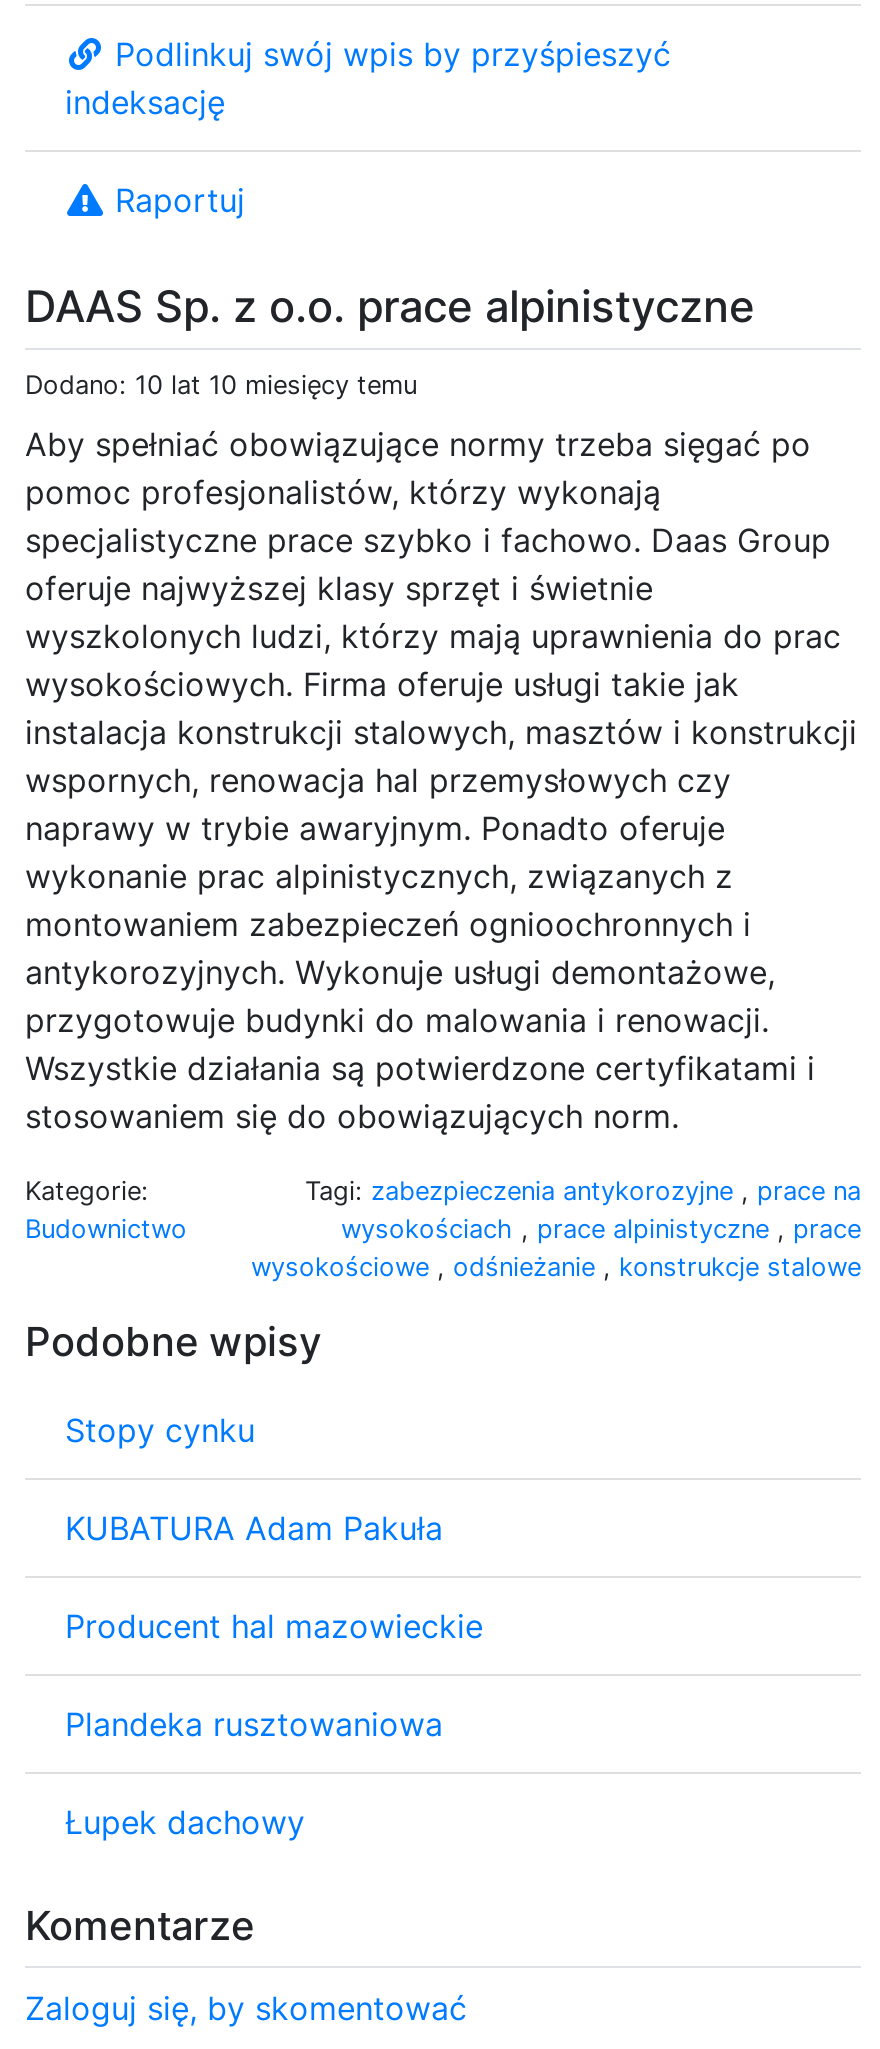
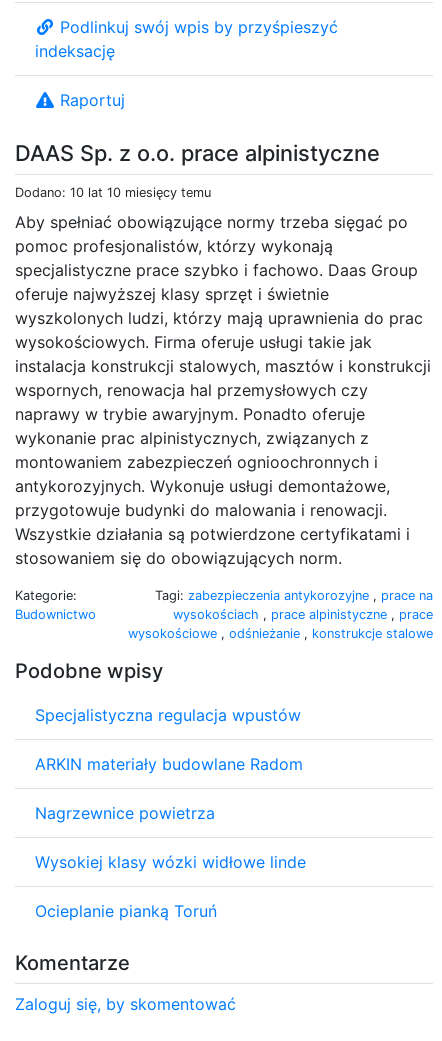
- Stopy cynku
+ Specjalistyczna regulacja wpustów

- KUBATURA Adam Pakuła
+ ARKIN materiały budowlane Radom

- Producent hal mazowieckie
+ Nagrzewnice powietrza

- Plandeka rusztowaniowa
+ Wysokiej klasy wózki widłowe linde

- Łupek dachowy
+ Ocieplanie pianką Toruń
